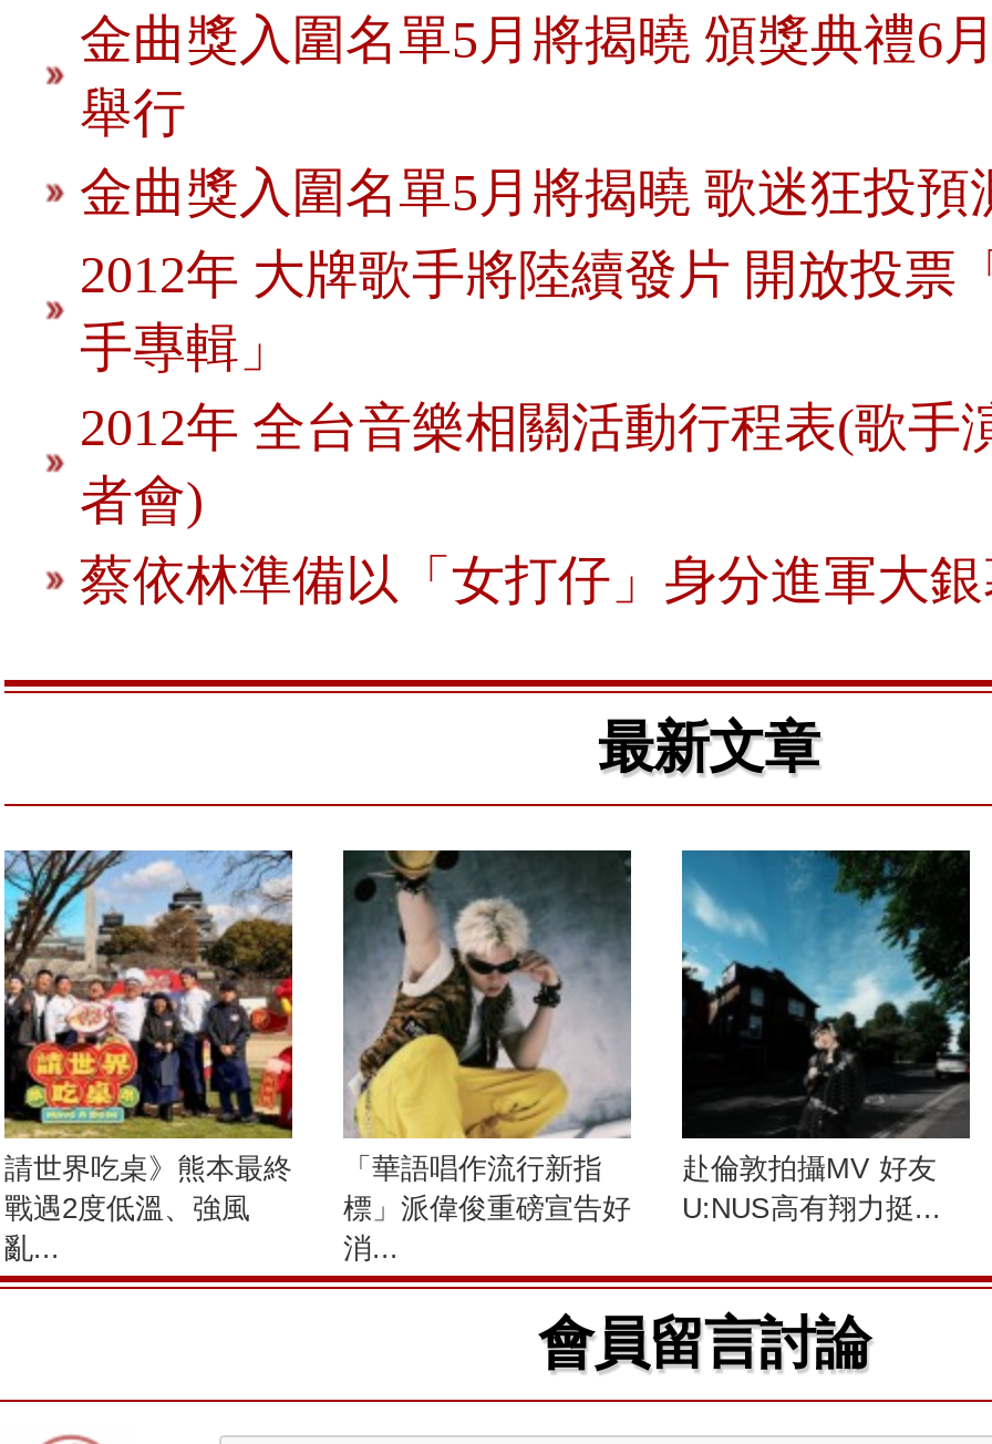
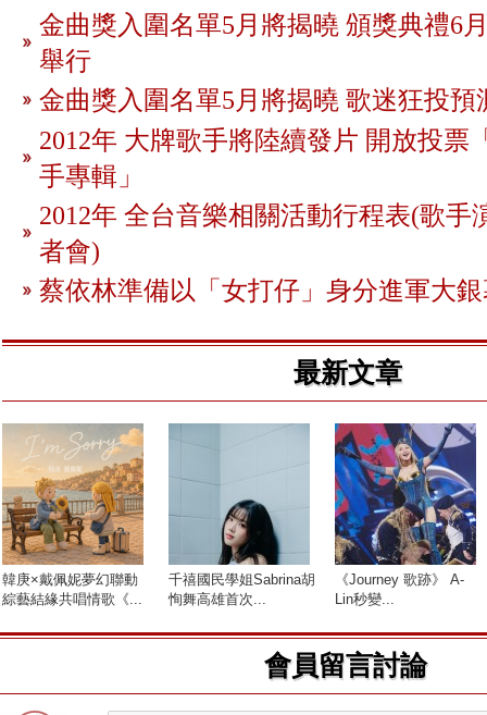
- [image]
- 請世界吃桌》熊本最終
- 戰遇2度低溫、強風
- 亂...
+ [image]
+ 韓庚×戴佩妮夢幻聯動
+ 綜藝結緣共唱情歌《...

- [image]
- 「華語唱作流行新指
- 標」派偉俊重磅宣告好
- 消...
+ [image]
+ 千禧國民學姐Sabrina胡
+ 恂舞高雄首次...

- [image]
- 赴倫敦拍攝MV 好友
- U:NUS高有翔力挺...
+ [image]
+ 《Journey 歌跡》 A-
+ Lin秒變...
